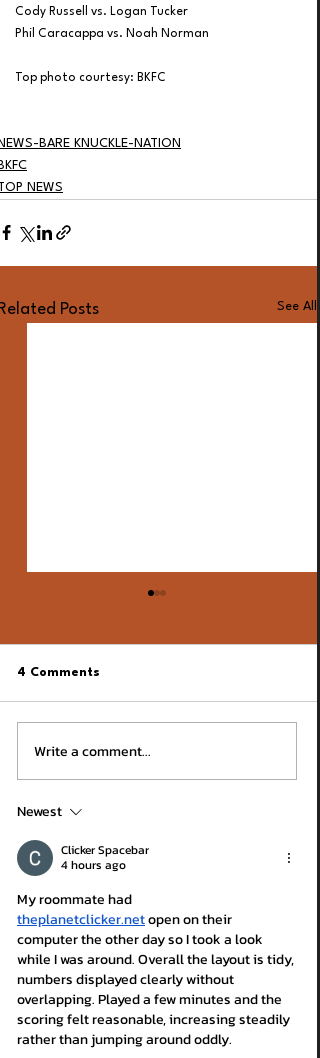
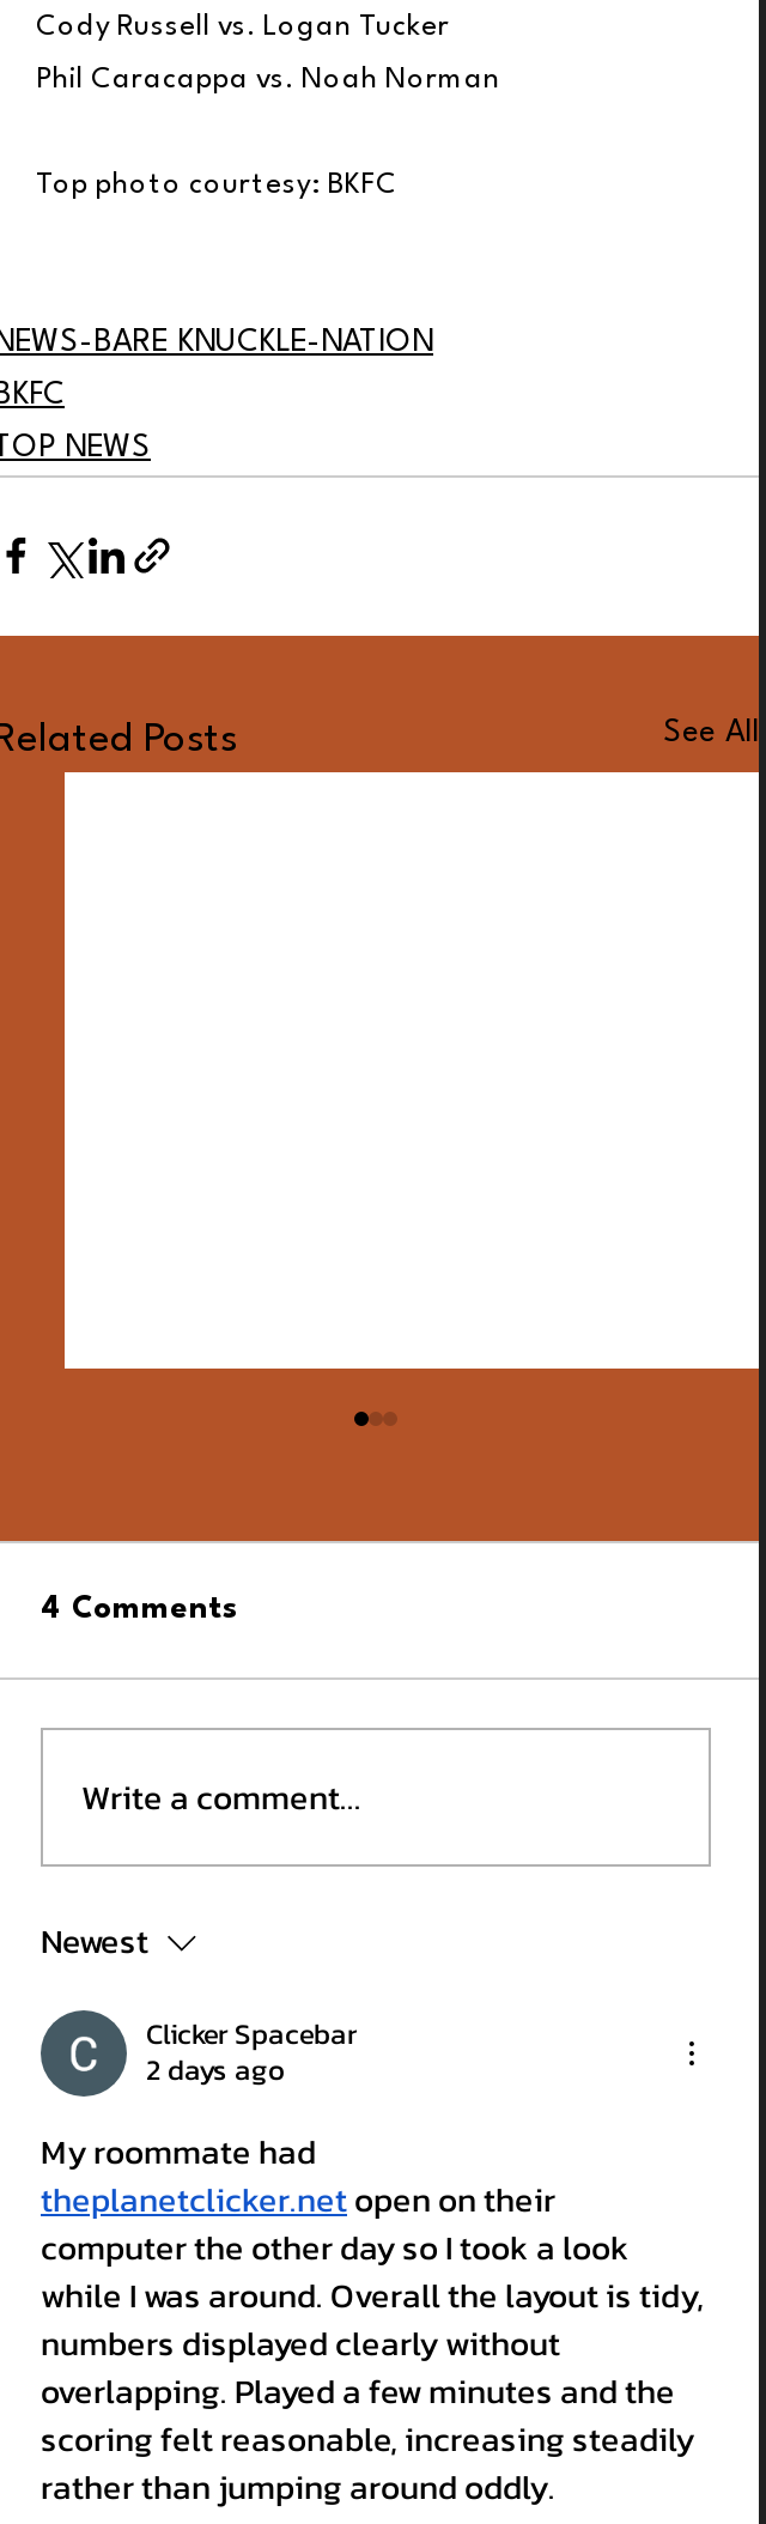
- 4 hours ago
+ 2 days ago
